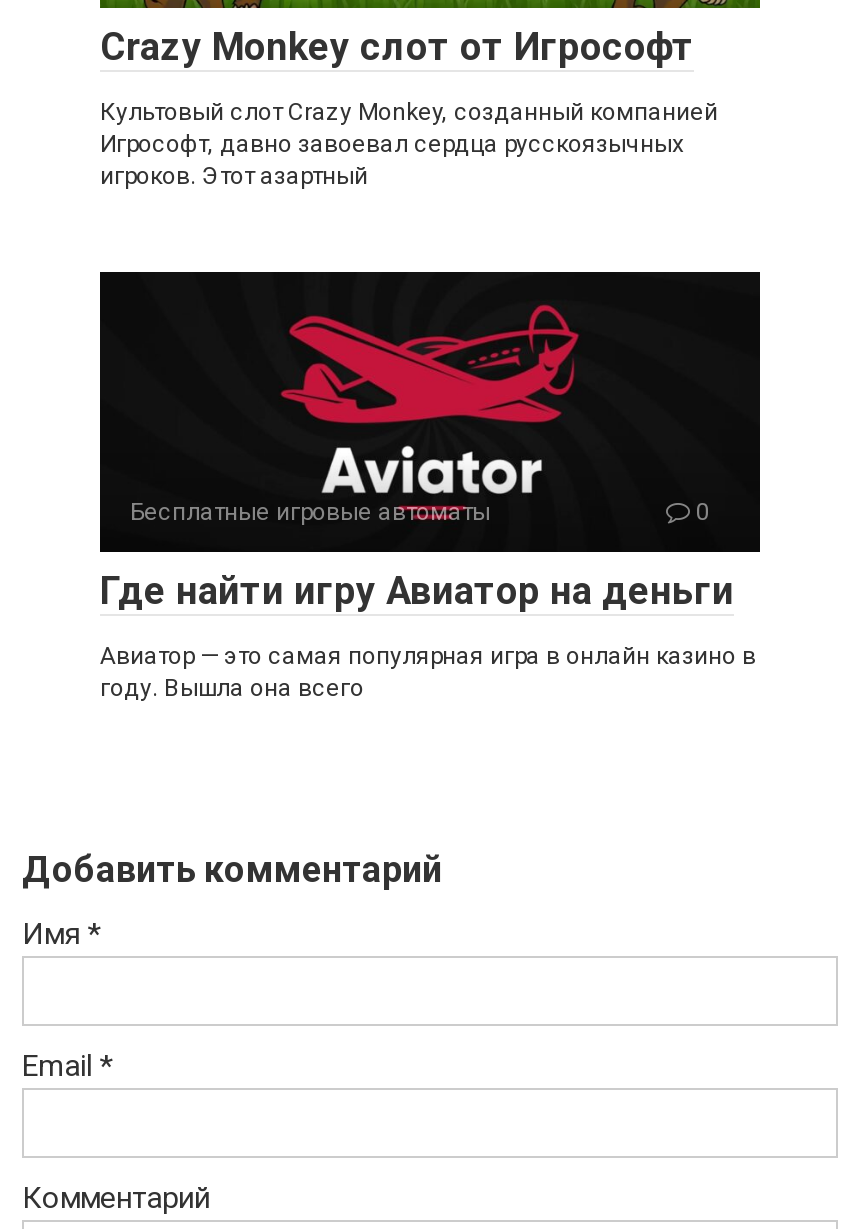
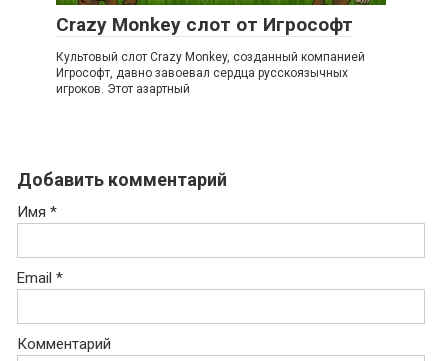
- [image]
- Бесплатные игровые автоматы
- 0
- Где найти игру Авиатор на деньги
- Авиатор — это самая популярная игра в онлайн казино в
- году. Вышла она всего
